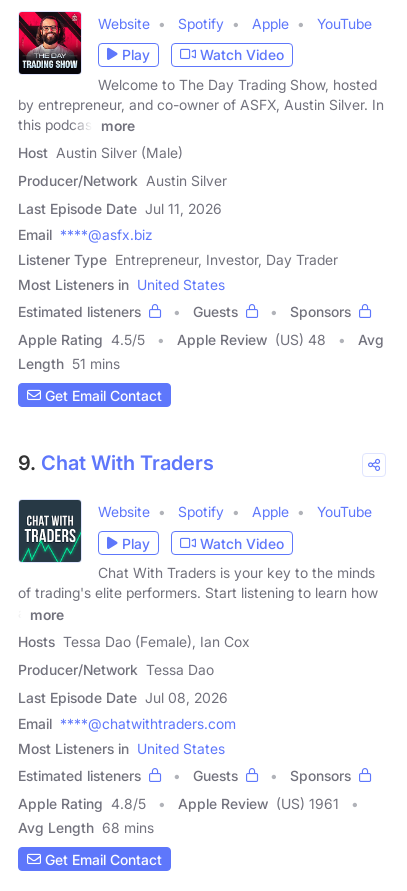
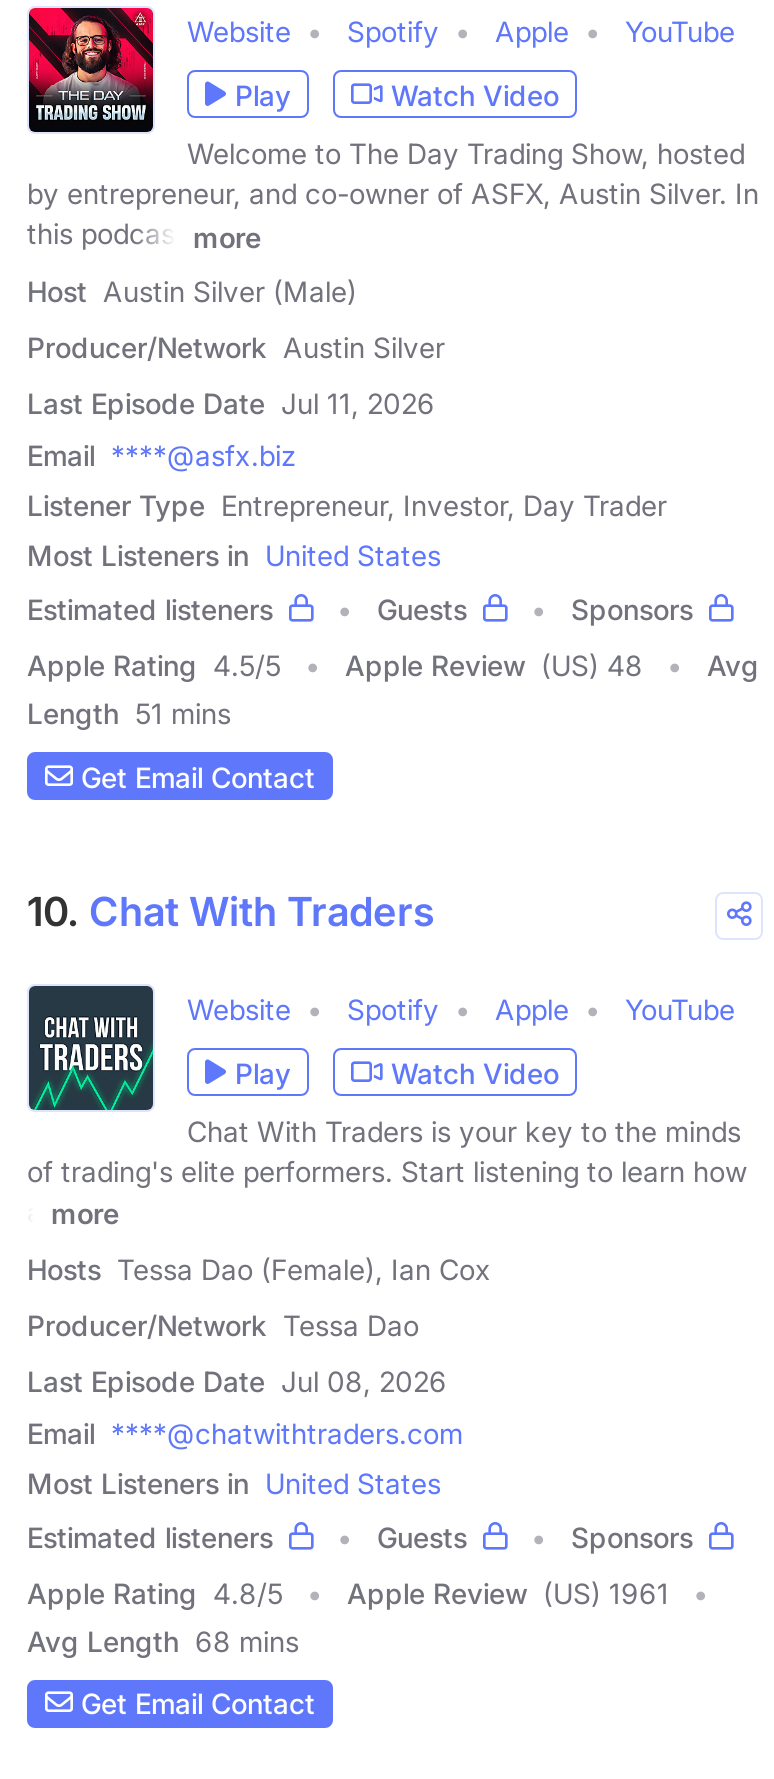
- 9. Chat With Traders
+ 10. Chat With Traders
